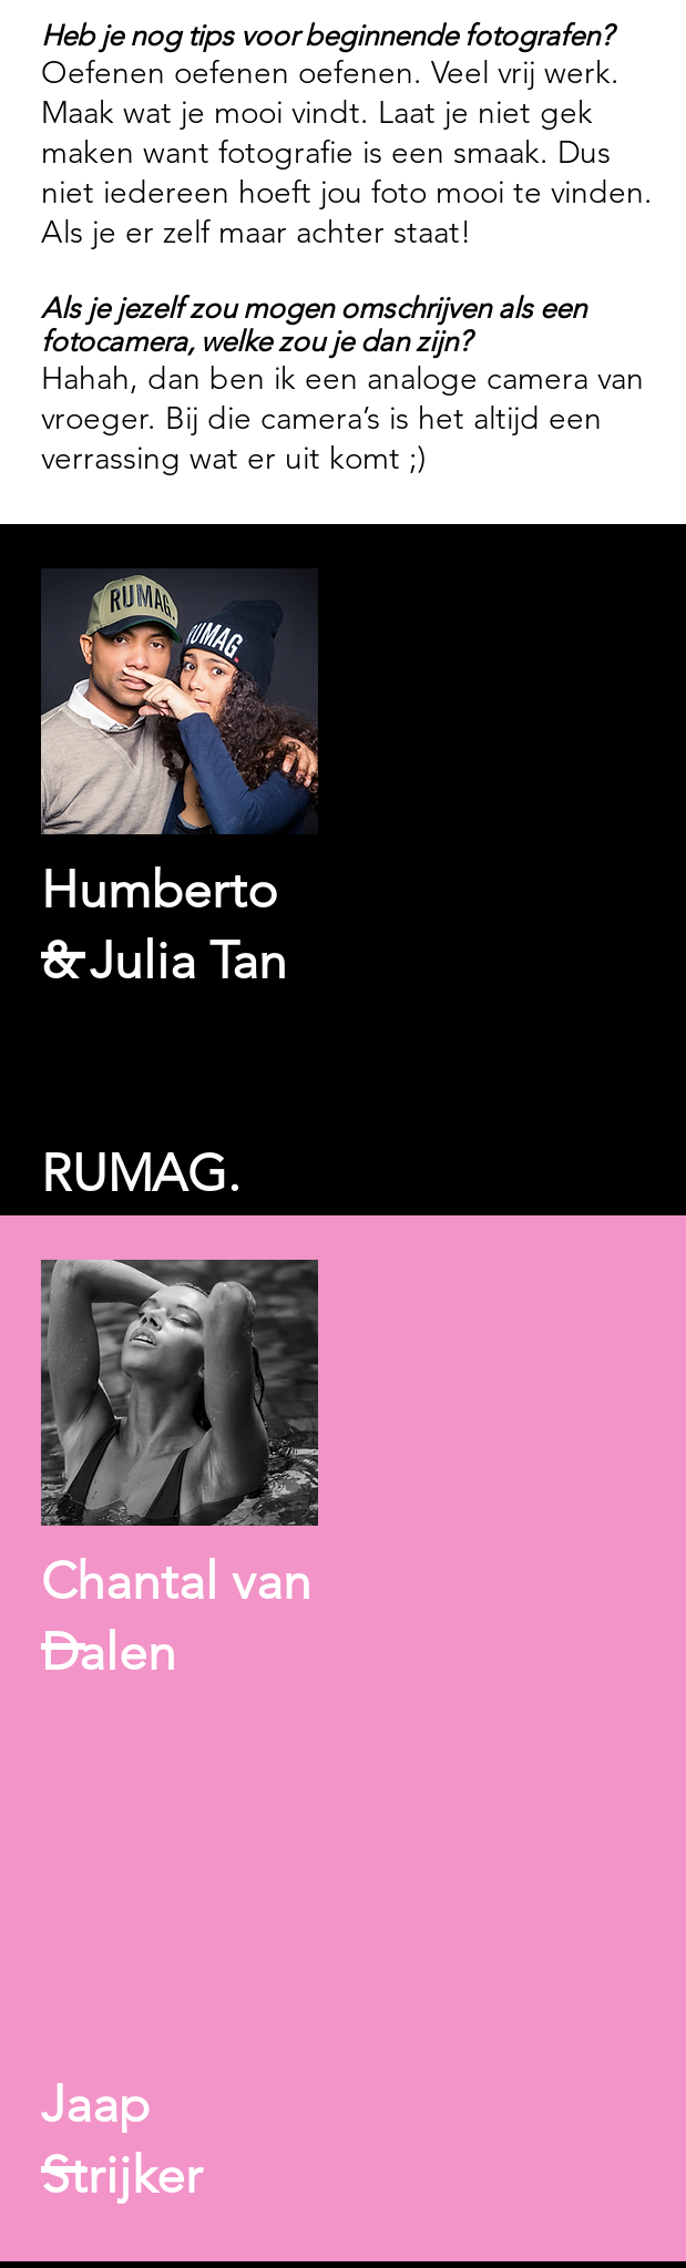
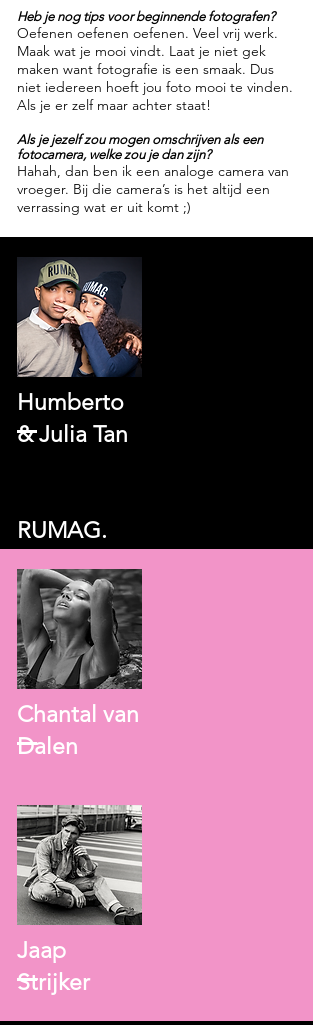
+ [image]
